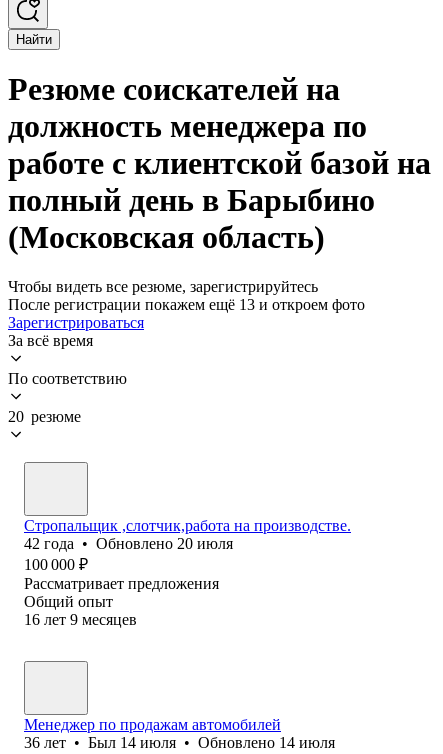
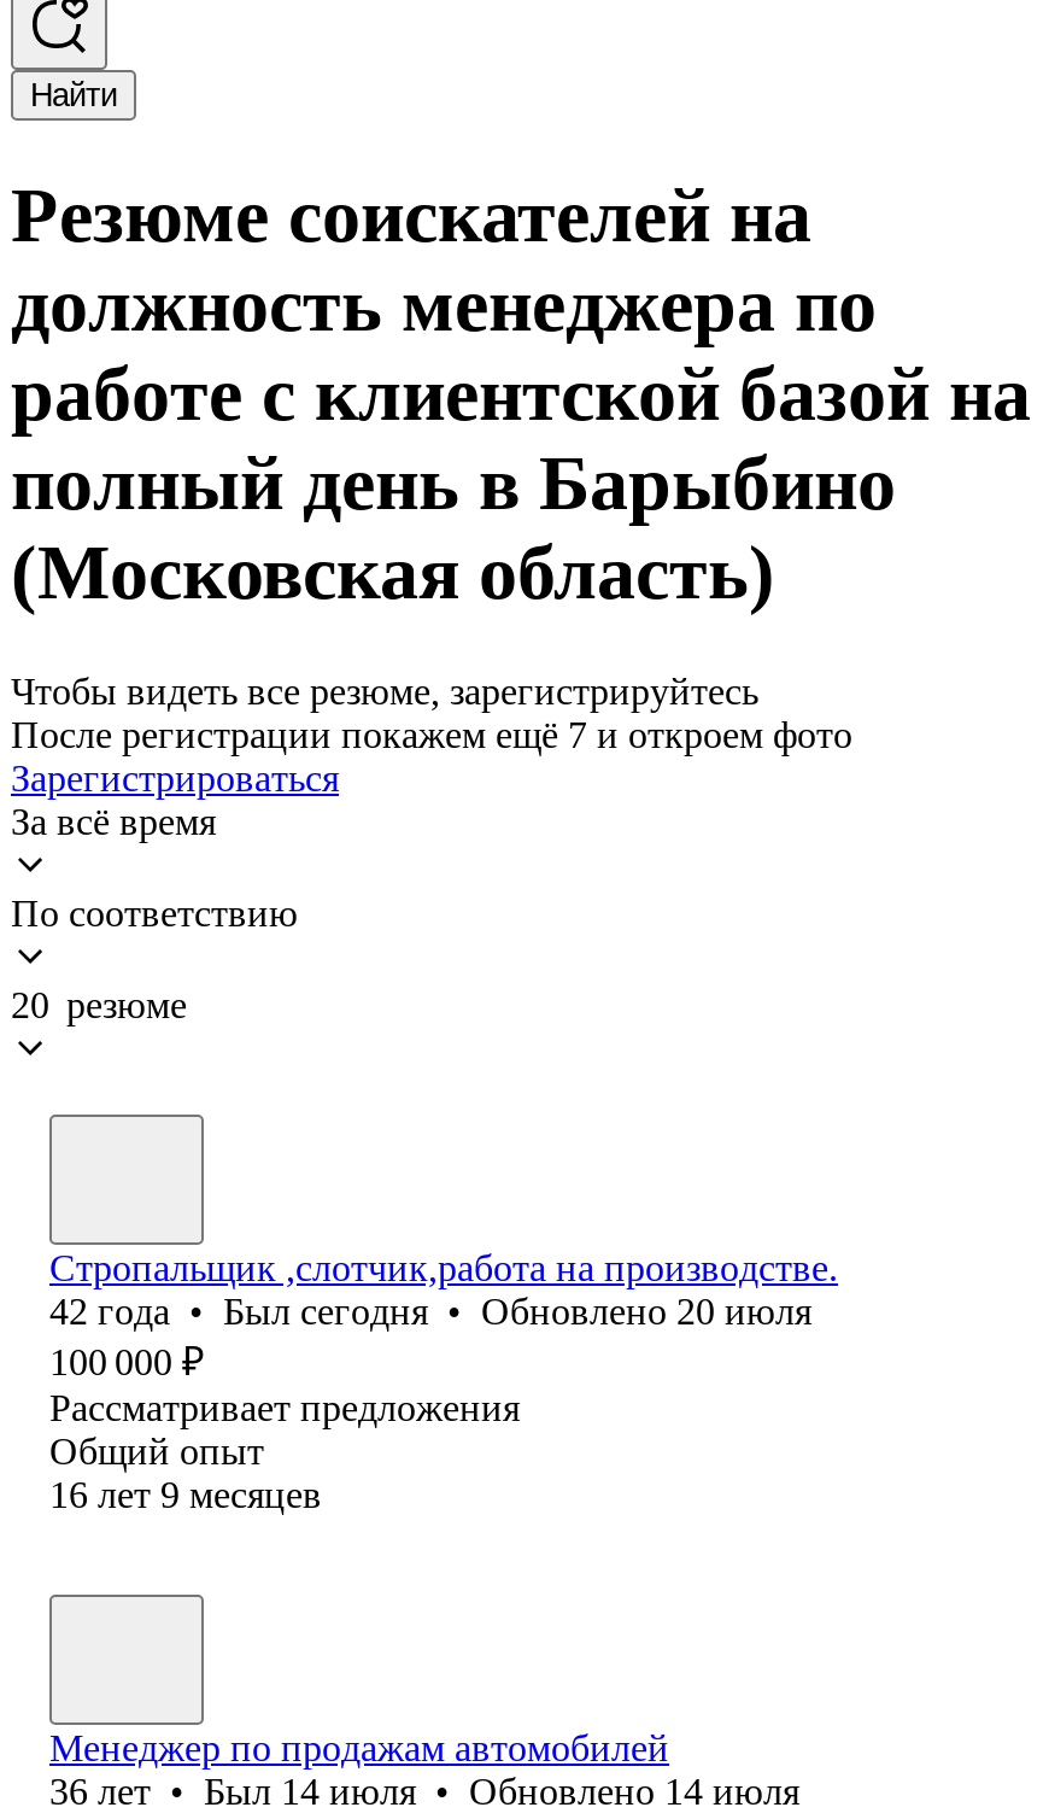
- После регистрации покажем ещё 13 и откроем фото
+ После регистрации покажем ещё 7 и откроем фото

- 42 года • Обновлено 20 июля
+ 42 года • Был сегодня • Обновлено 20 июля
